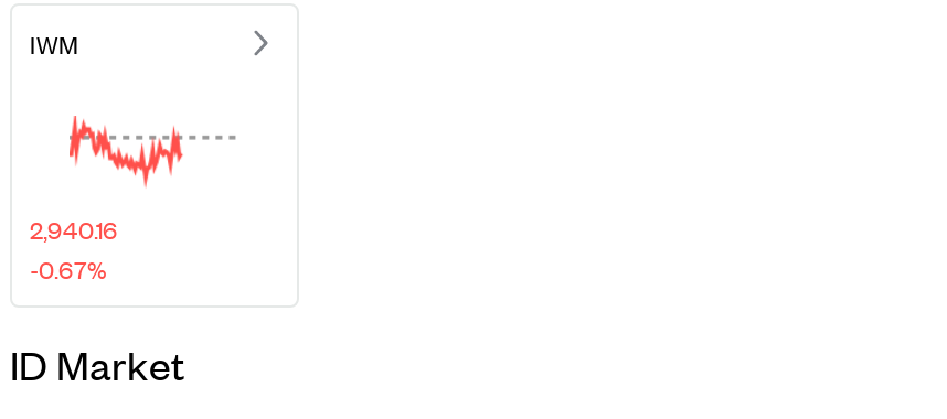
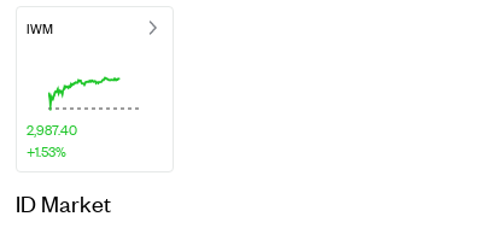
- [image]
- 2,940.16
+ [image]
+ 2,987.40

- -0.67%
+ +1.53%
